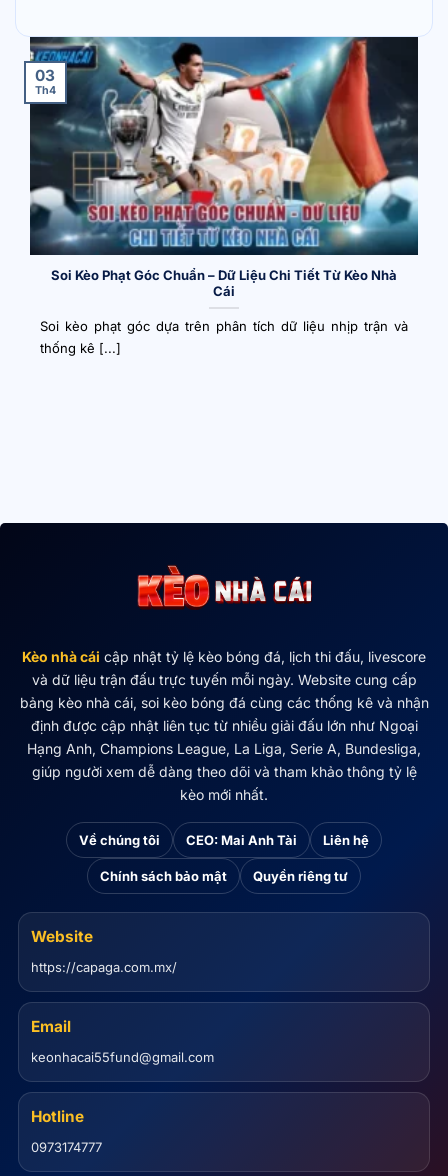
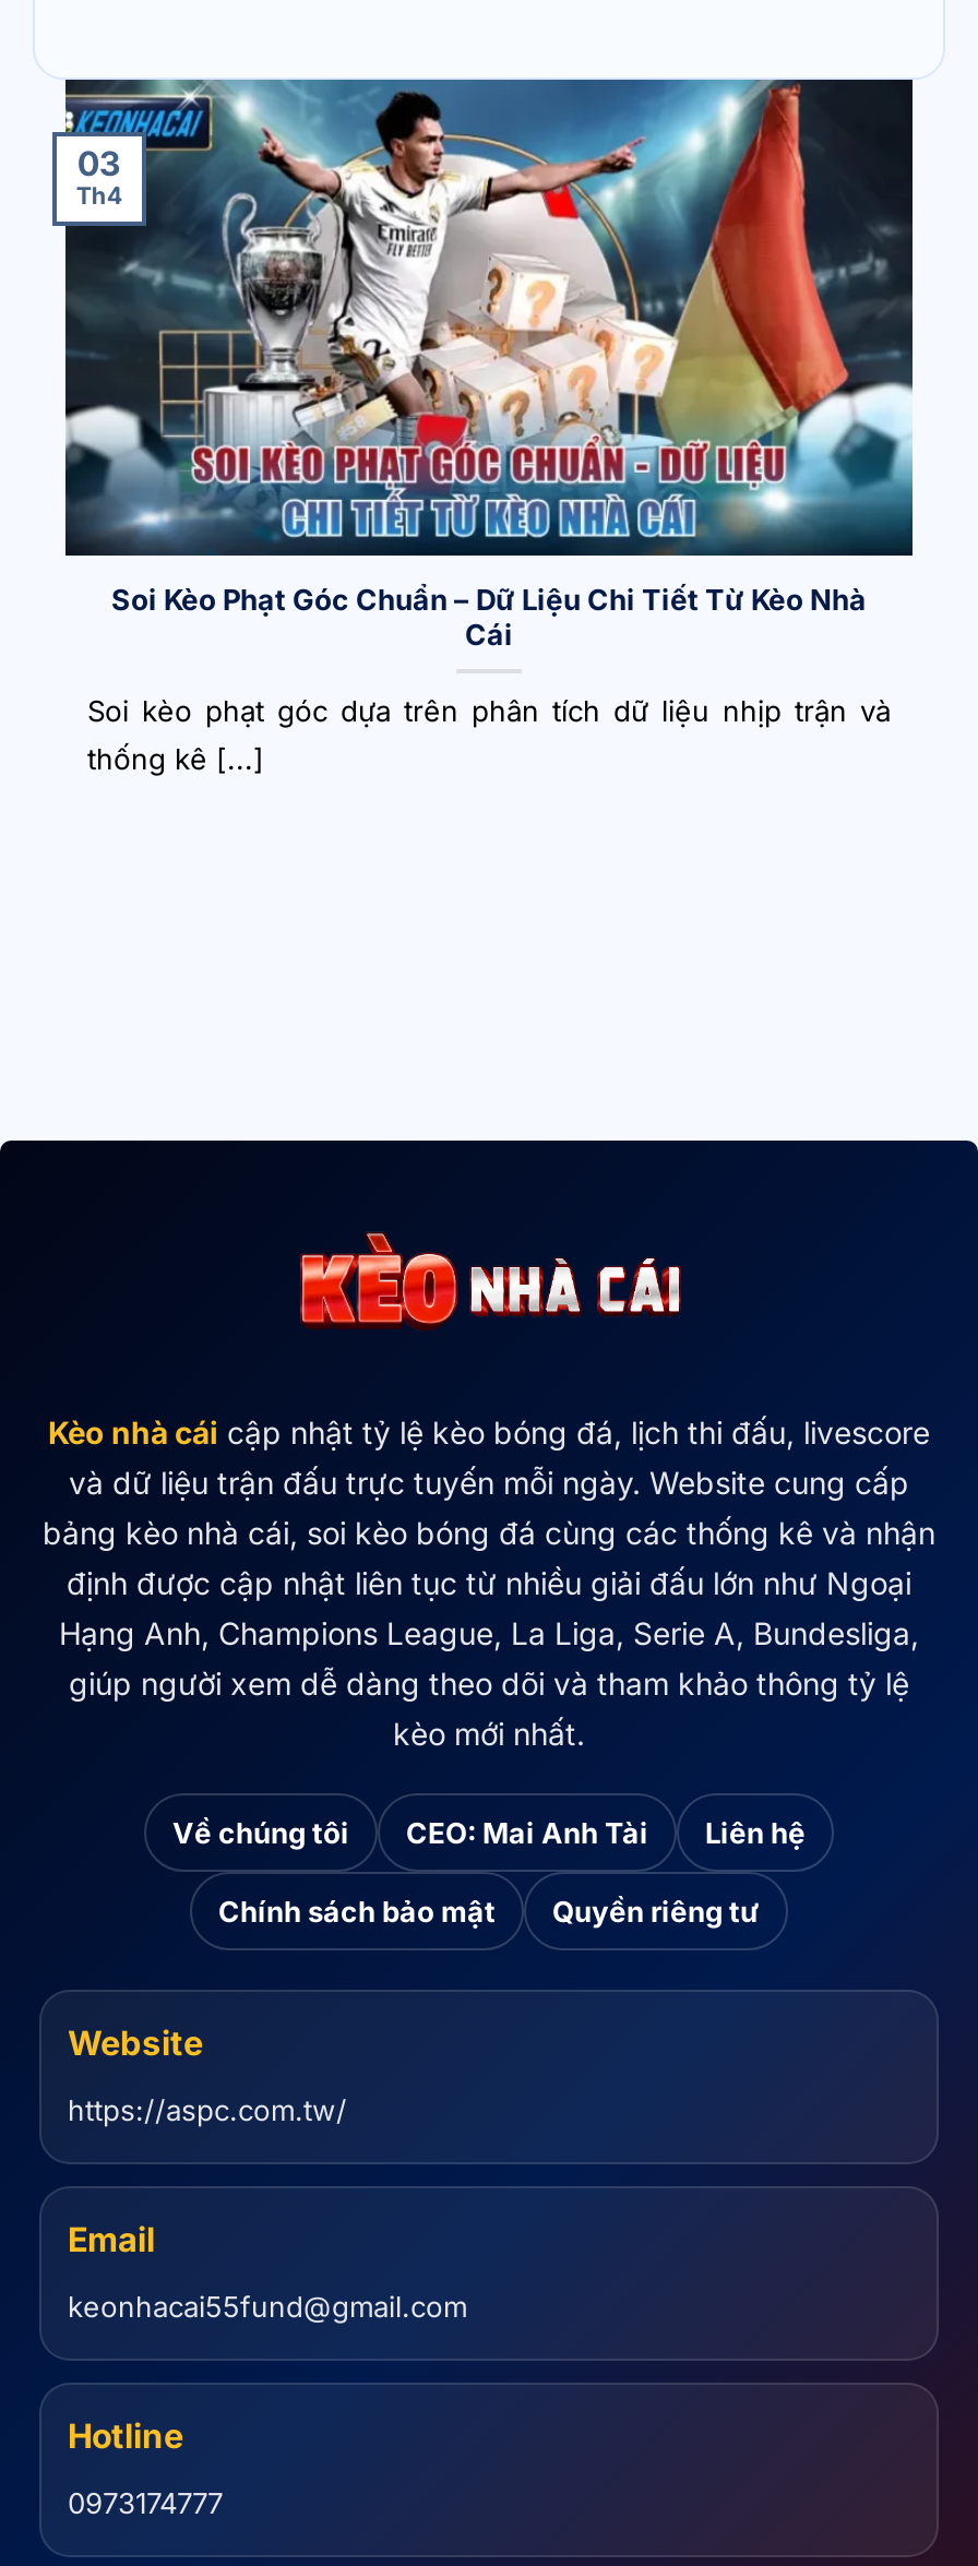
- https://capaga.com.mx/
+ https://aspc.com.tw/
